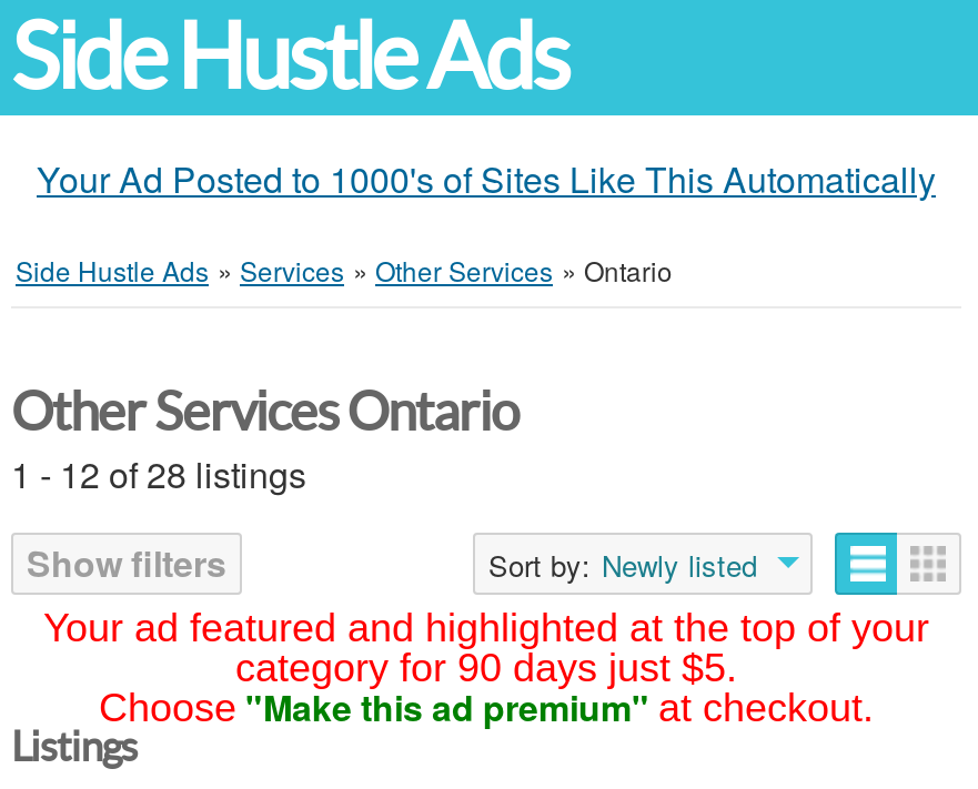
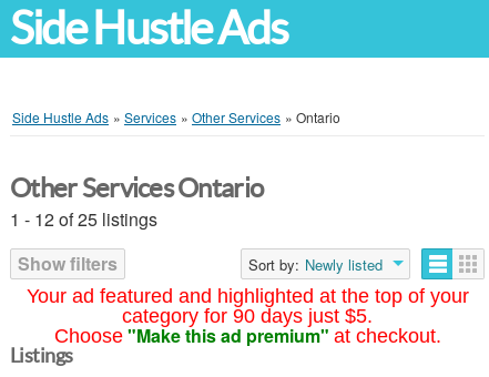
- Your Ad Posted to 1000's of Sites Like This Automatically

- 1 - 12 of 28 listings
+ 1 - 12 of 25 listings
